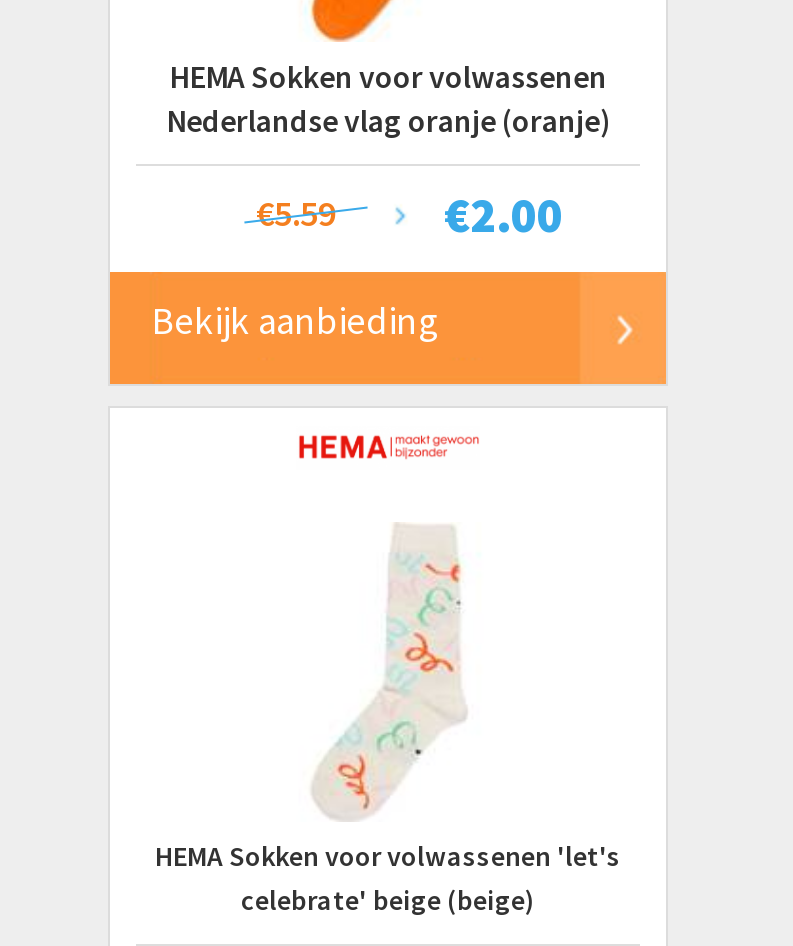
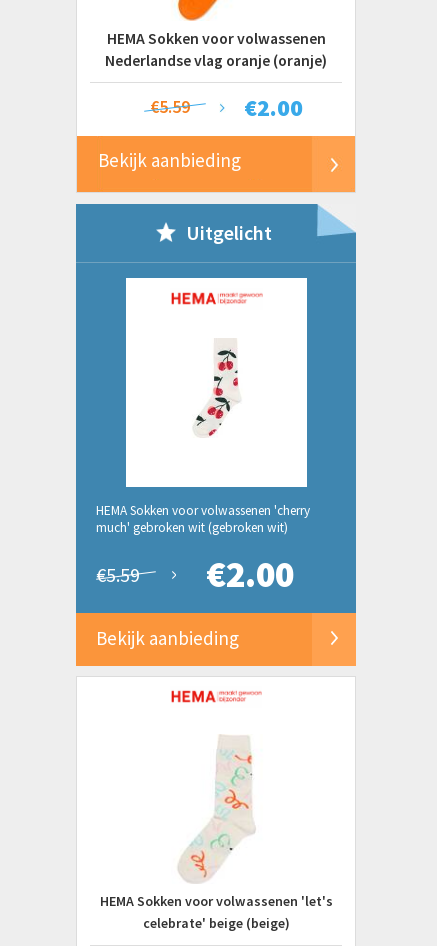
+ [image]
+ Uitgelicht

+ HEMA Sokken voor volwassenen 'cherry
+ much' gebroken wit (gebroken wit)
+ €5.59
+ €2.00
+ Bekijk aanbieding
